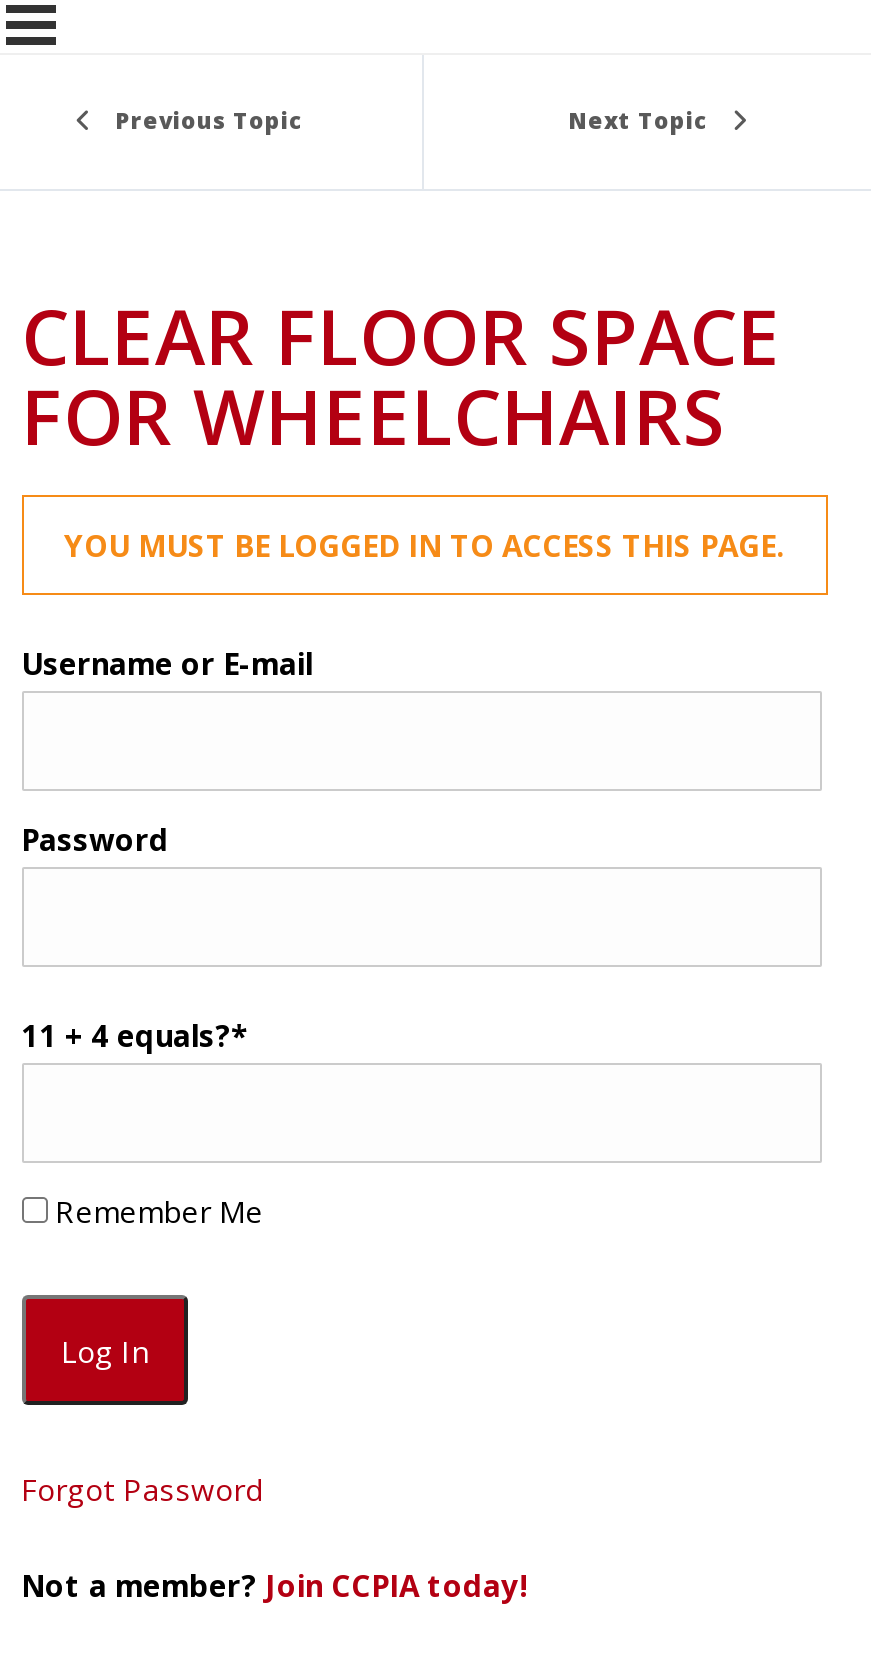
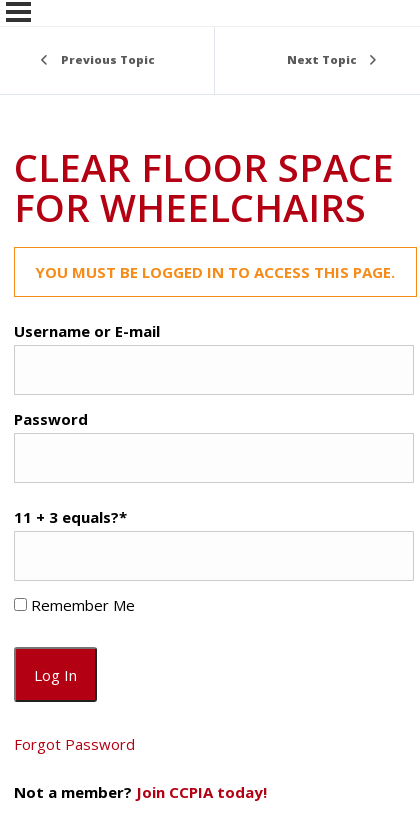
- 11 + 4 equals?*
+ 11 + 3 equals?*
